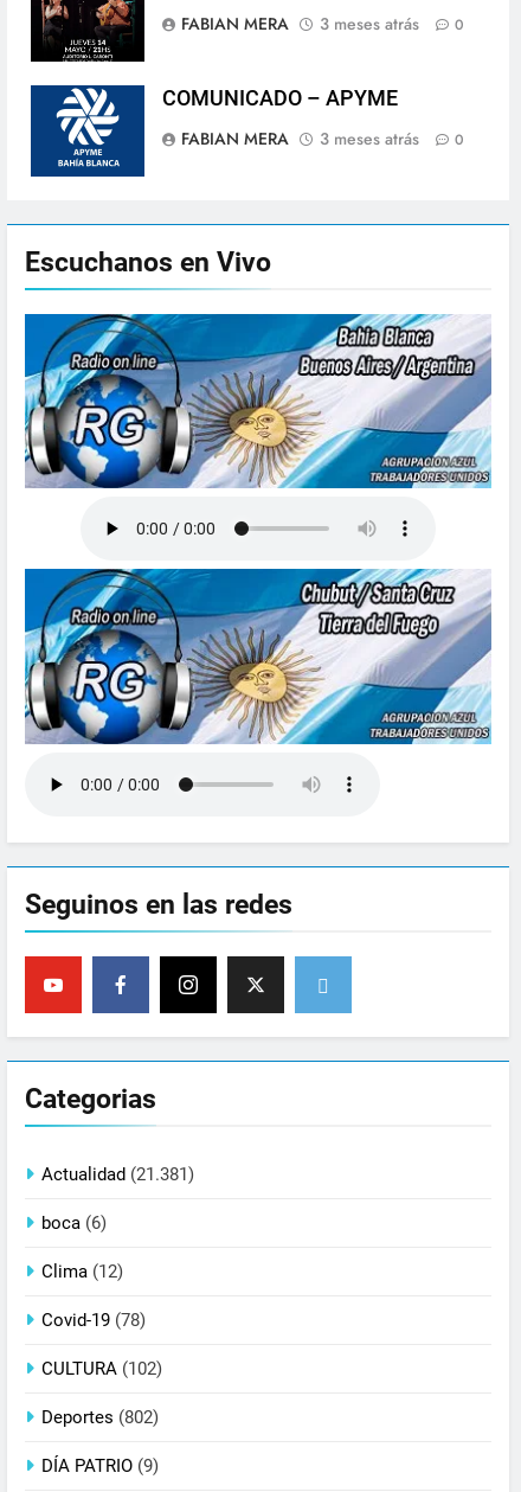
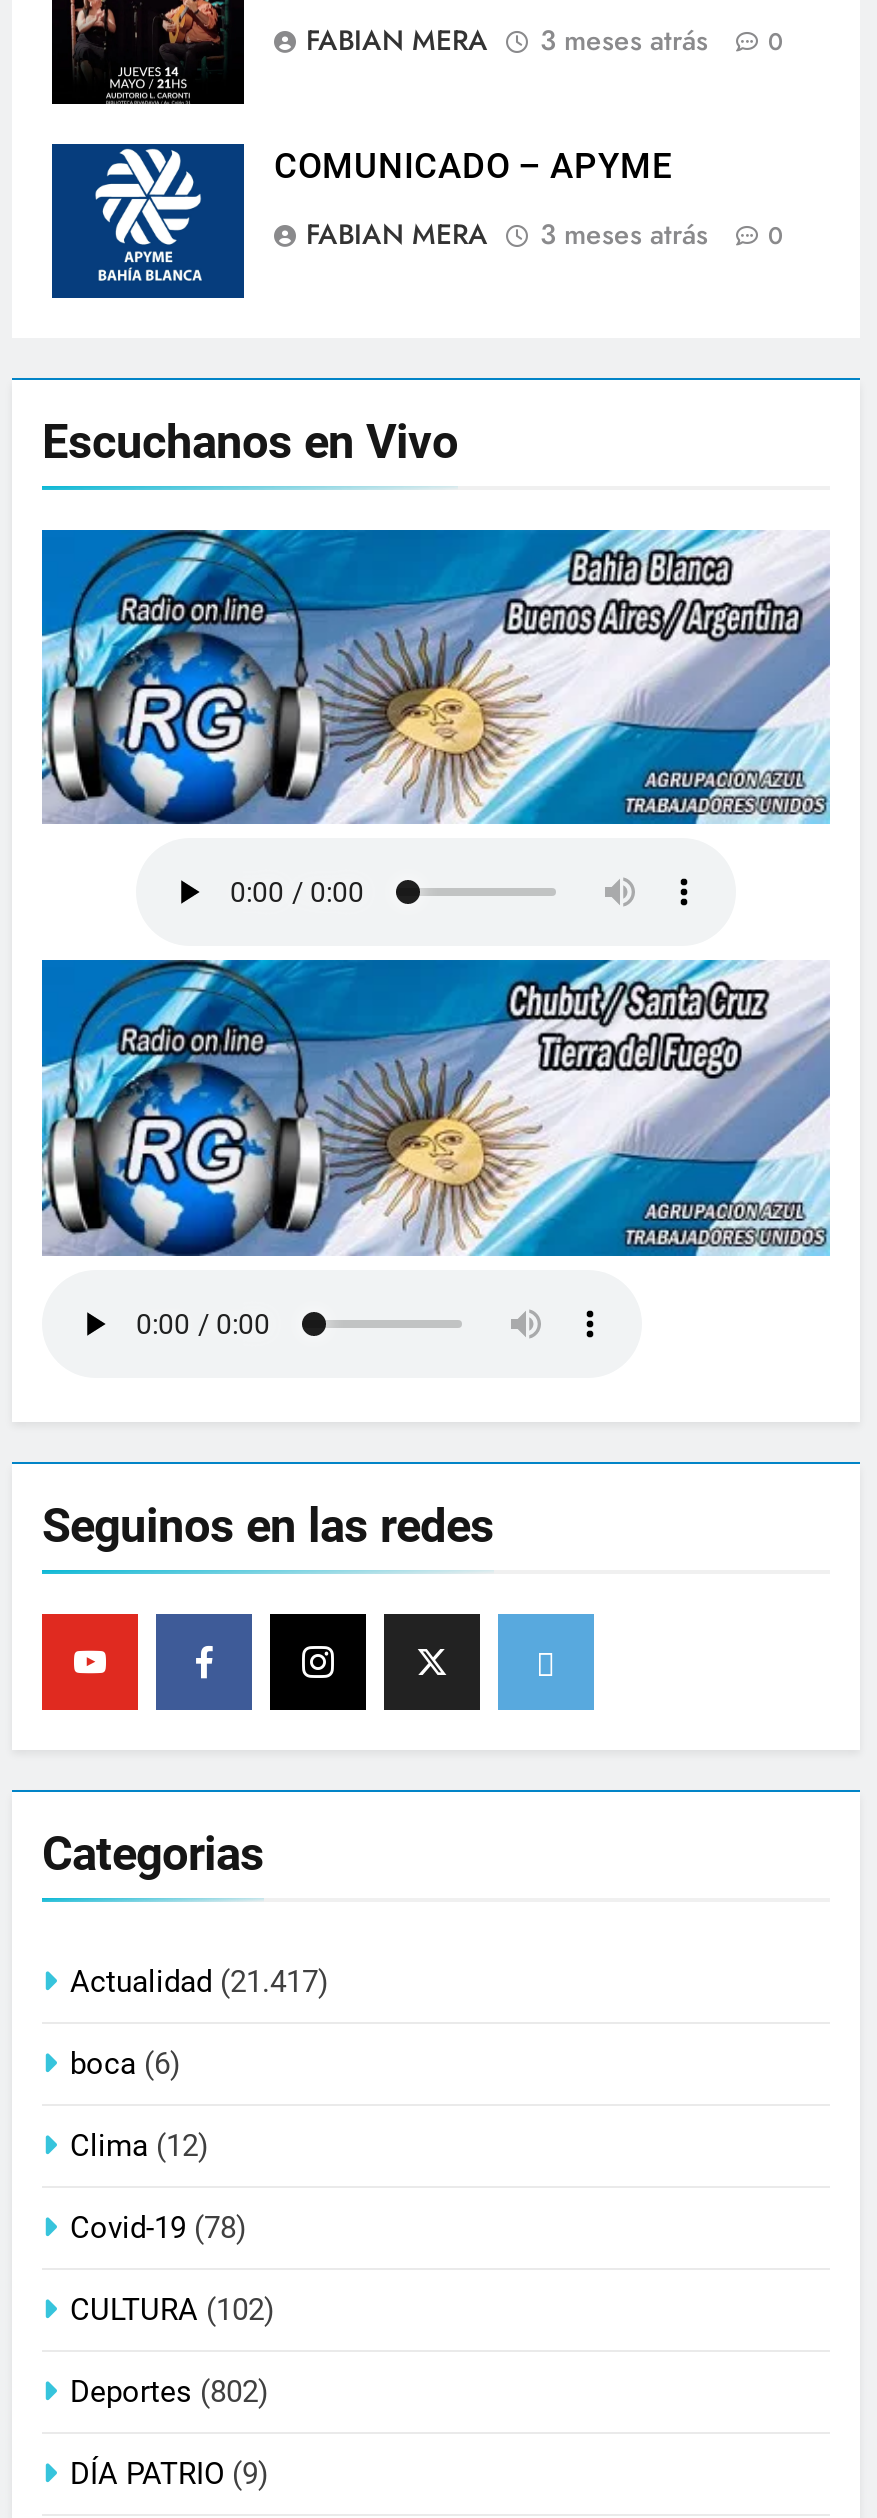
- Actualidad (21.381)
+ Actualidad (21.417)
